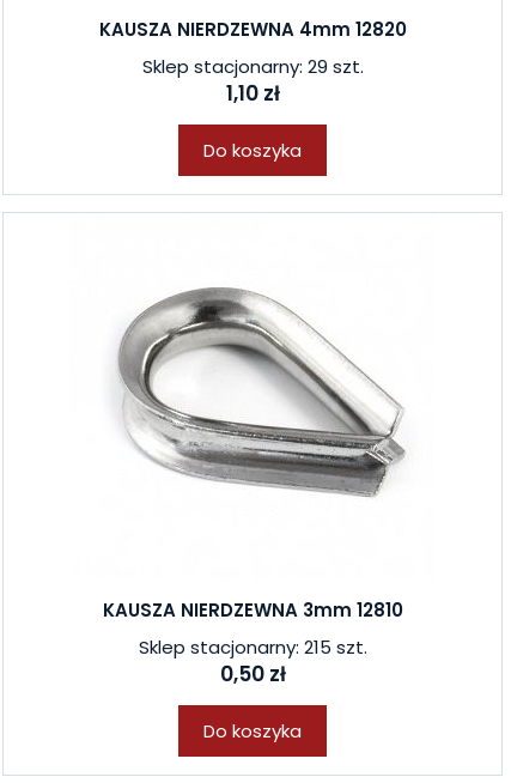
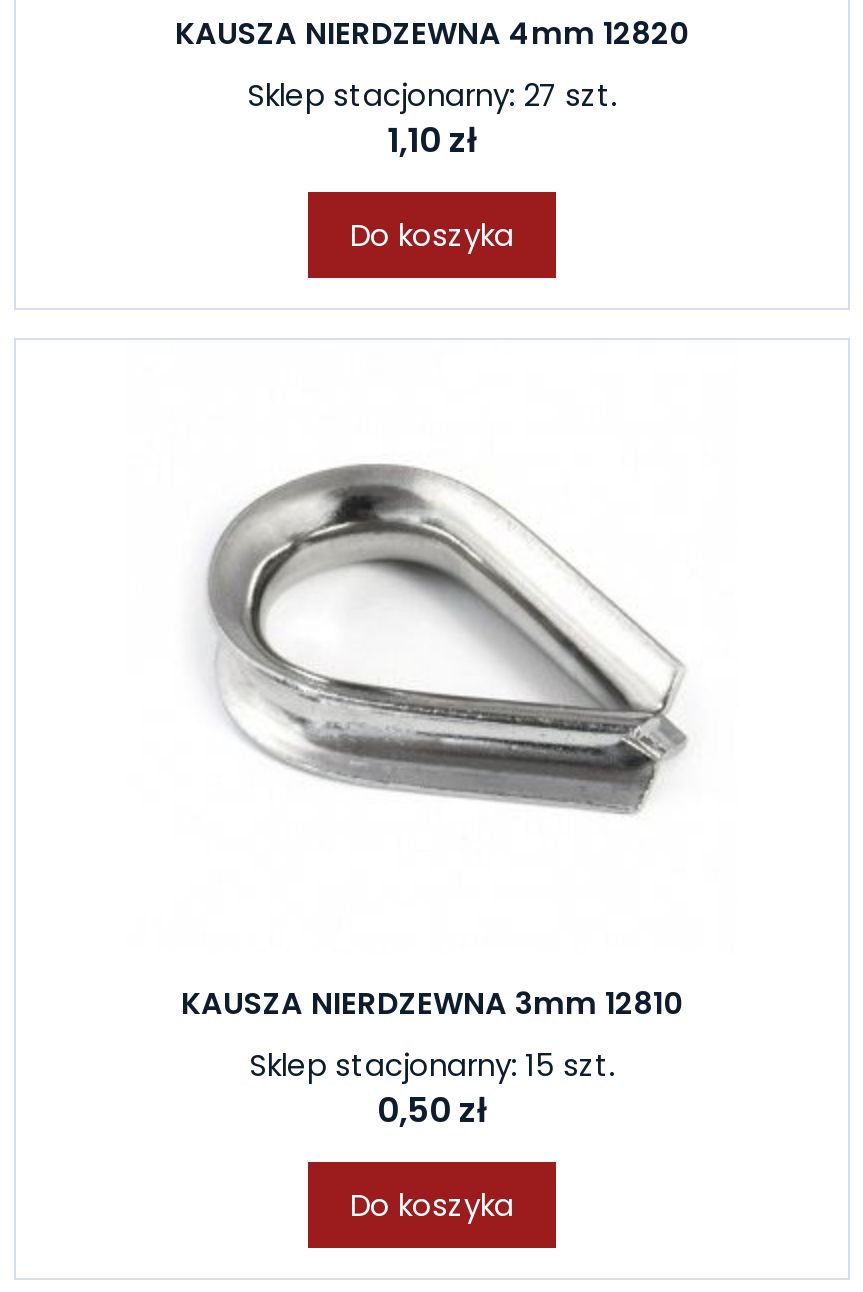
- Sklep stacjonarny: 29 szt.
+ Sklep stacjonarny: 27 szt.

- Sklep stacjonarny: 215 szt.
+ Sklep stacjonarny: 15 szt.
